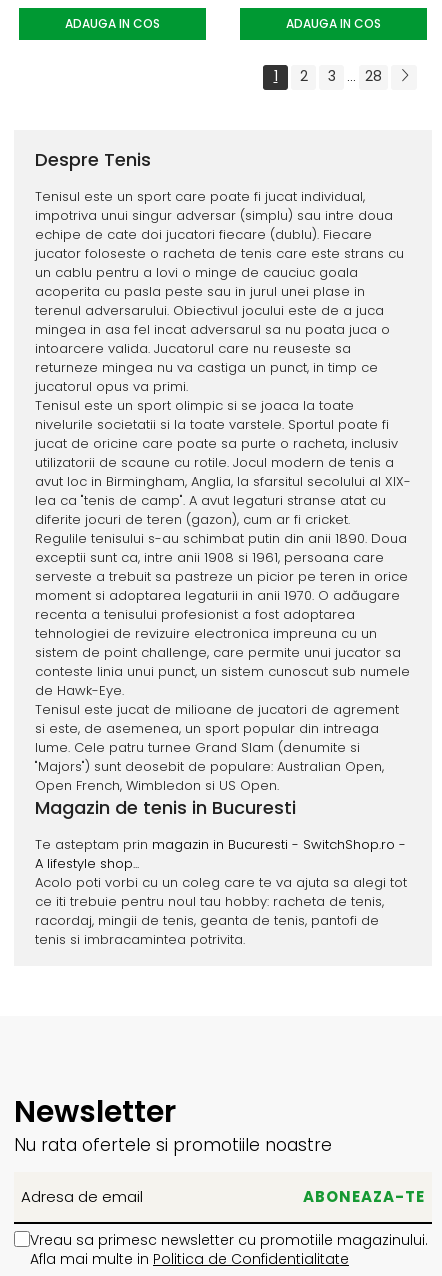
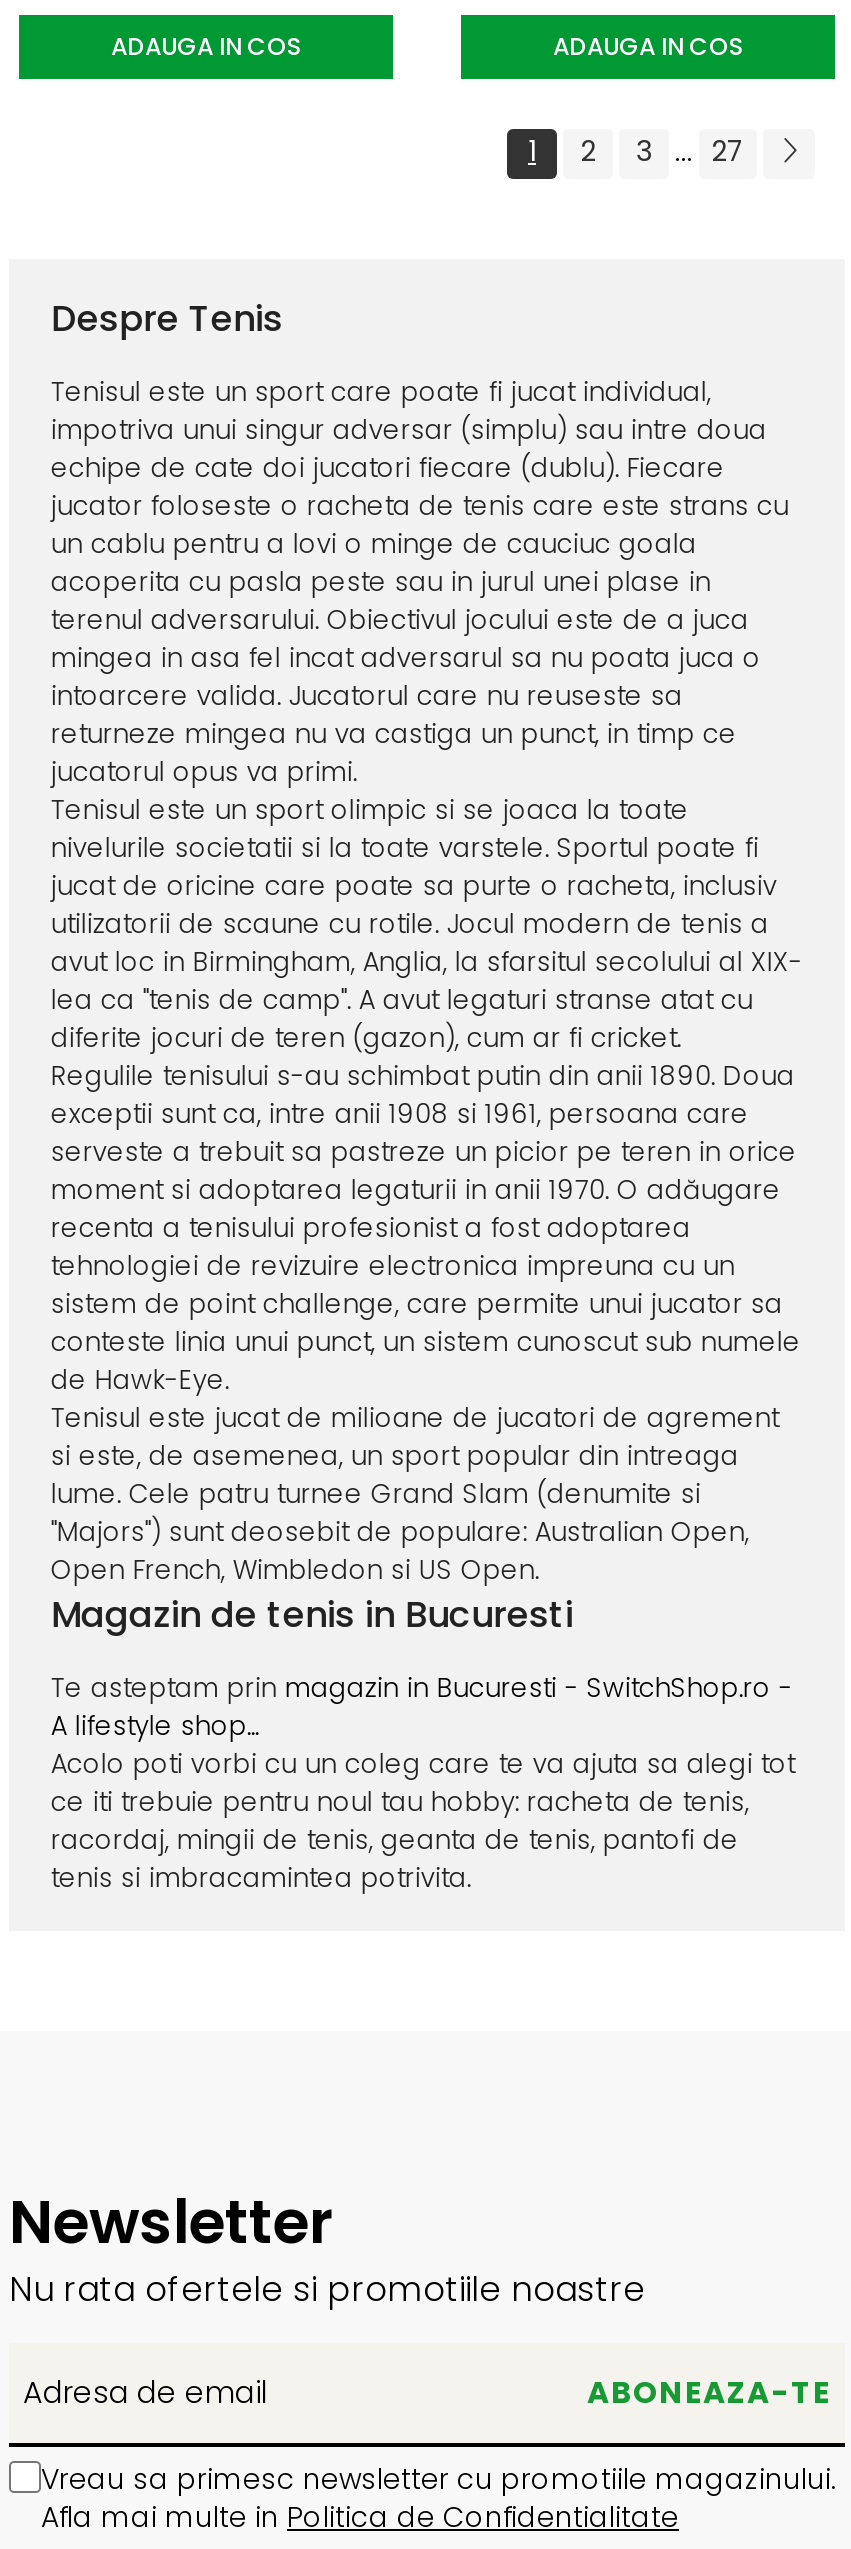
- 1 2 3 ... 28
+ 1 2 3 ... 27
